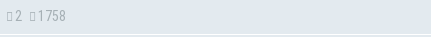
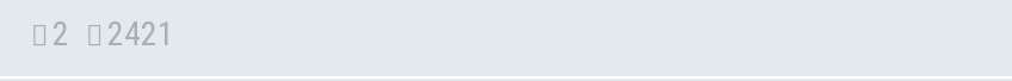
- 2 1758
+ 2 2421
